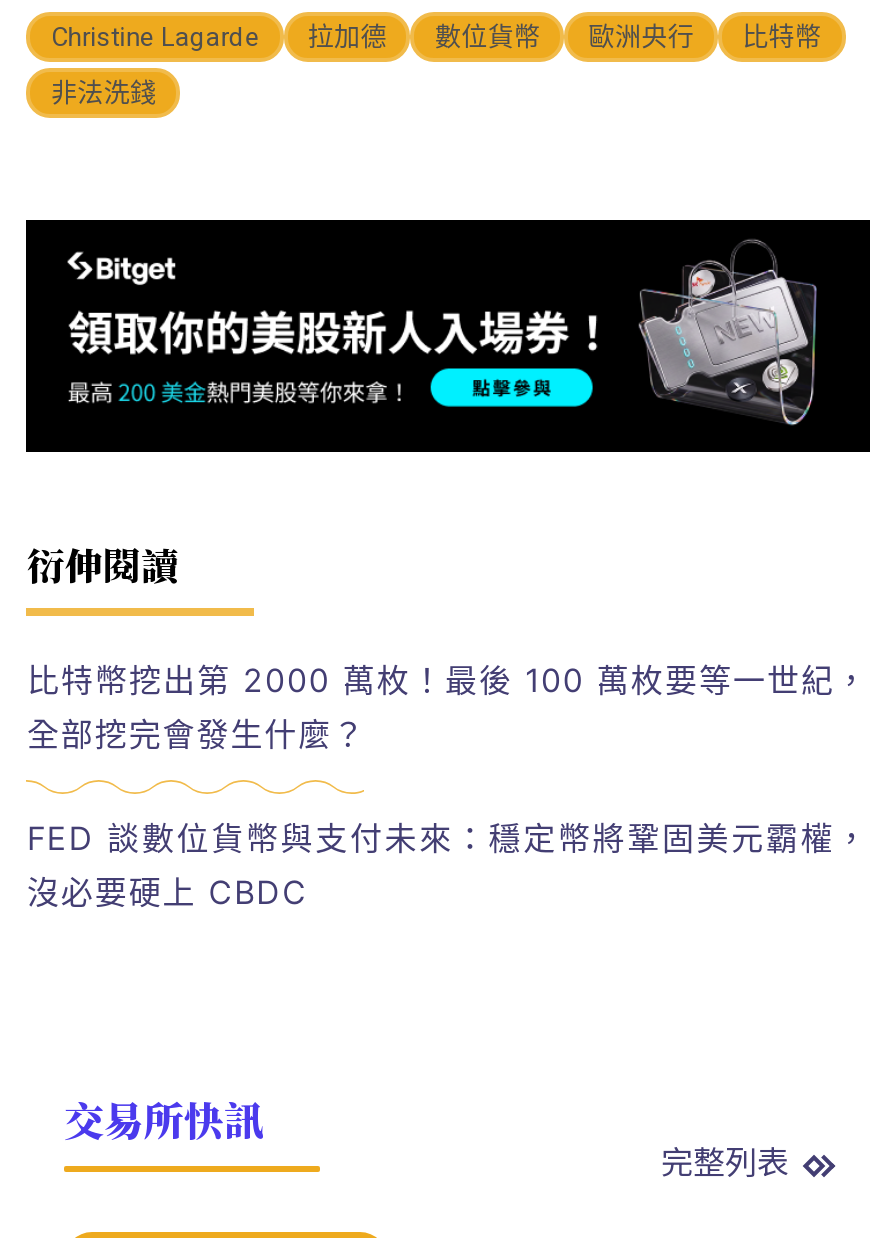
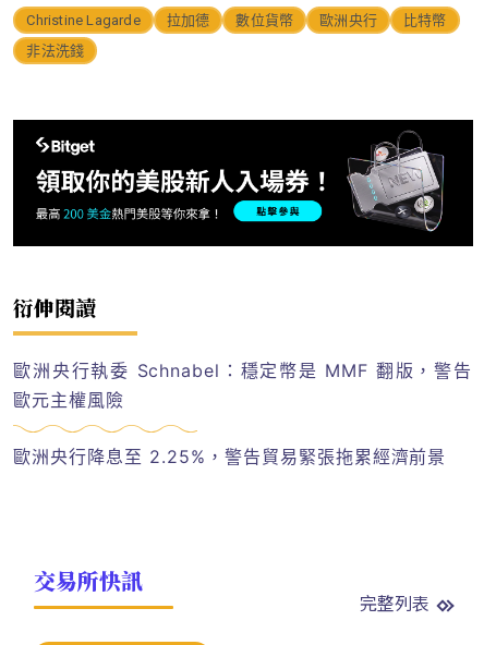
- 比特幣挖出第 2000 萬枚！最後 100 萬枚要等一世紀，
- 全部挖完會發生什麼？
+ 歐洲央行執委 Schnabel：穩定幣是 MMF 翻版，警告
+ 歐元主權風險

- FED 談數位貨幣與支付未來：穩定幣將鞏固美元霸權，
- 沒必要硬上 CBDC
+ 歐洲央行降息至 2.25%，警告貿易緊張拖累經濟前景
